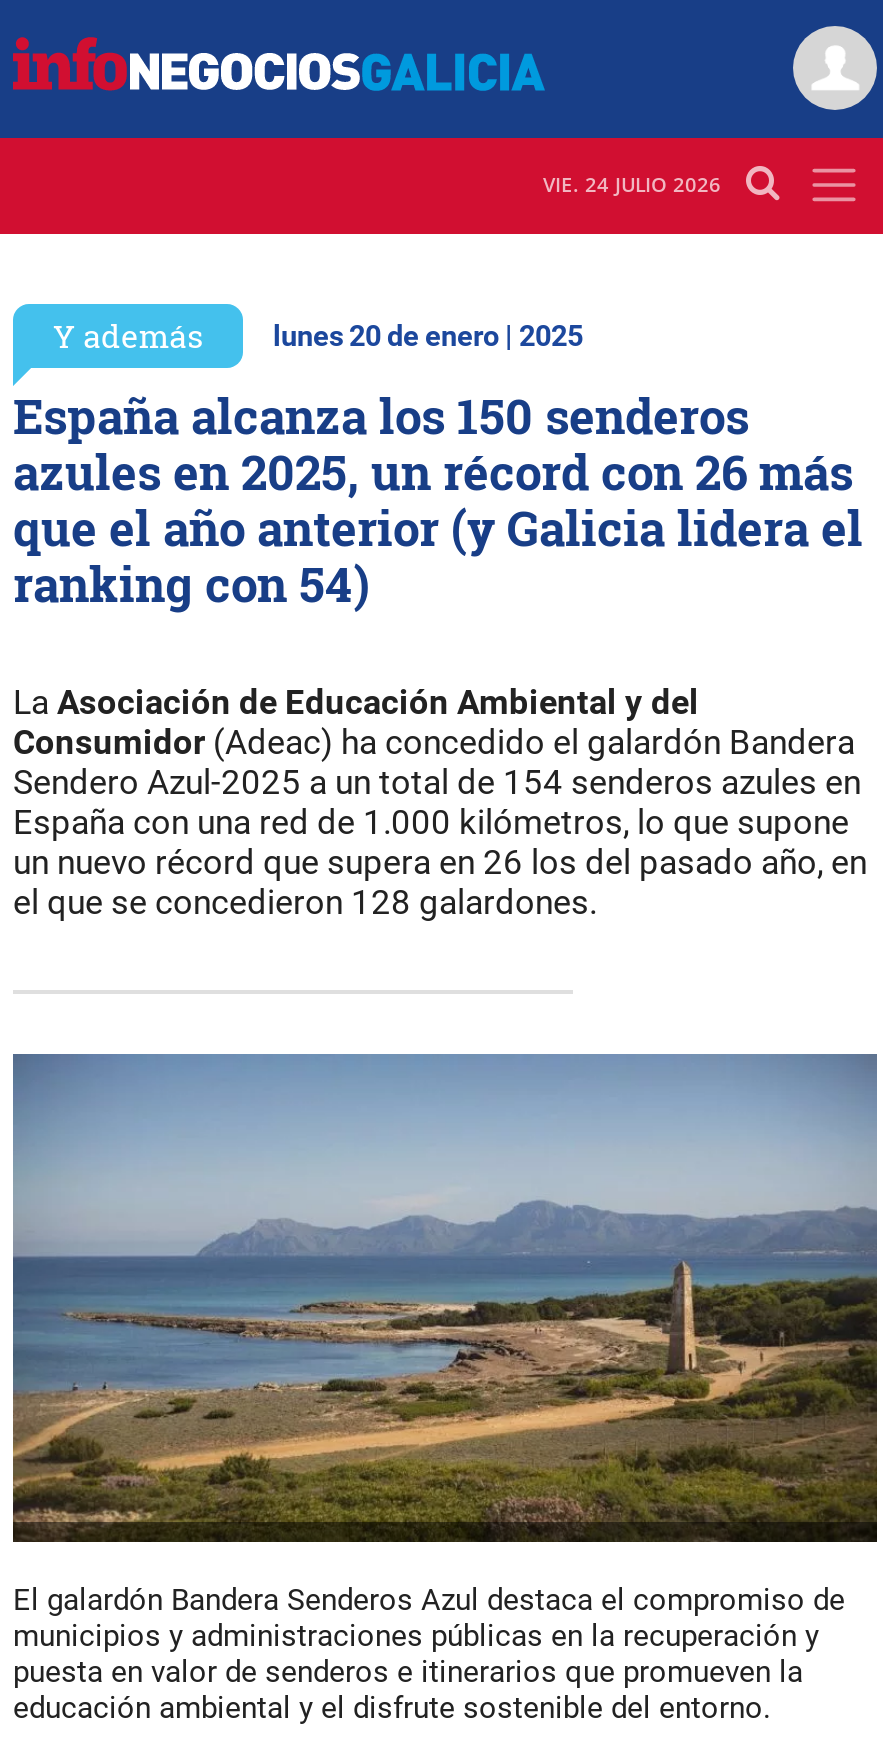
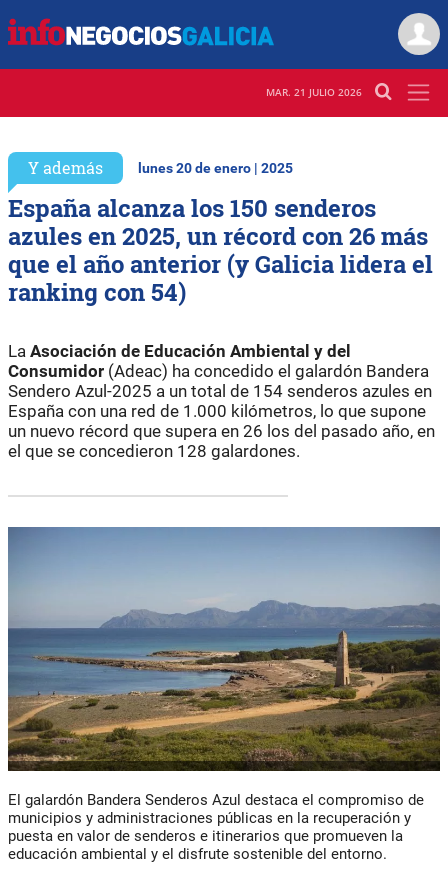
- VIE. 24 JULIO 2026
+ MAR. 21 JULIO 2026
